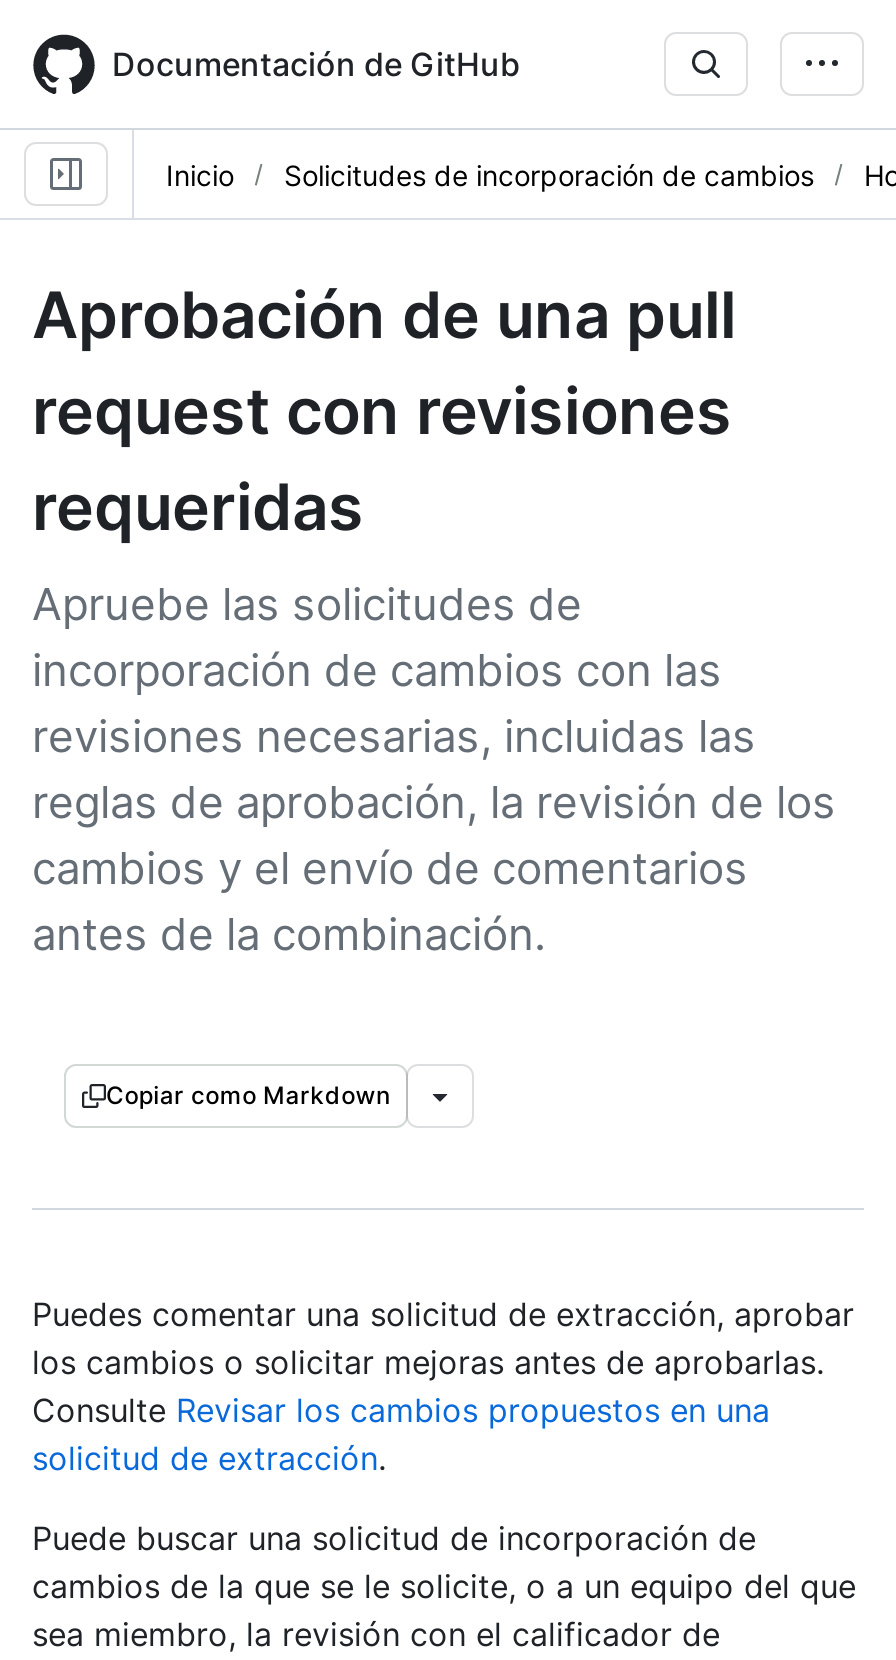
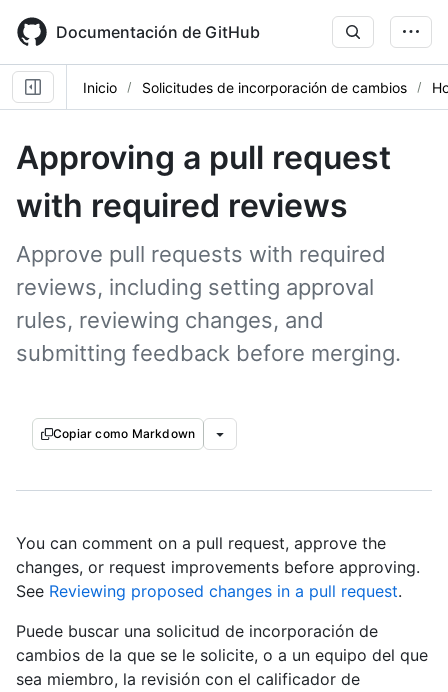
- Aprobación de una pull
- request con revisiones
- requeridas
- Apruebe las solicitudes de
- incorporación de cambios con las
- revisiones necesarias, incluidas las
- reglas de aprobación, la revisión de los
- cambios y el envío de comentarios
- antes de la combinación.
+ Approving a pull request
+ with required reviews
+ Approve pull requests with required
+ reviews, including setting approval
+ rules, reviewing changes, and
+ submitting feedback before merging.

- Puedes comentar una solicitud de extracción, aprobar
- los cambios o solicitar mejoras antes de aprobarlas.
- Consulte Revisar los cambios propuestos en una
- solicitud de extracción.
+ You can comment on a pull request, approve the
+ changes, or request improvements before approving.
+ See Reviewing proposed changes in a pull request.
